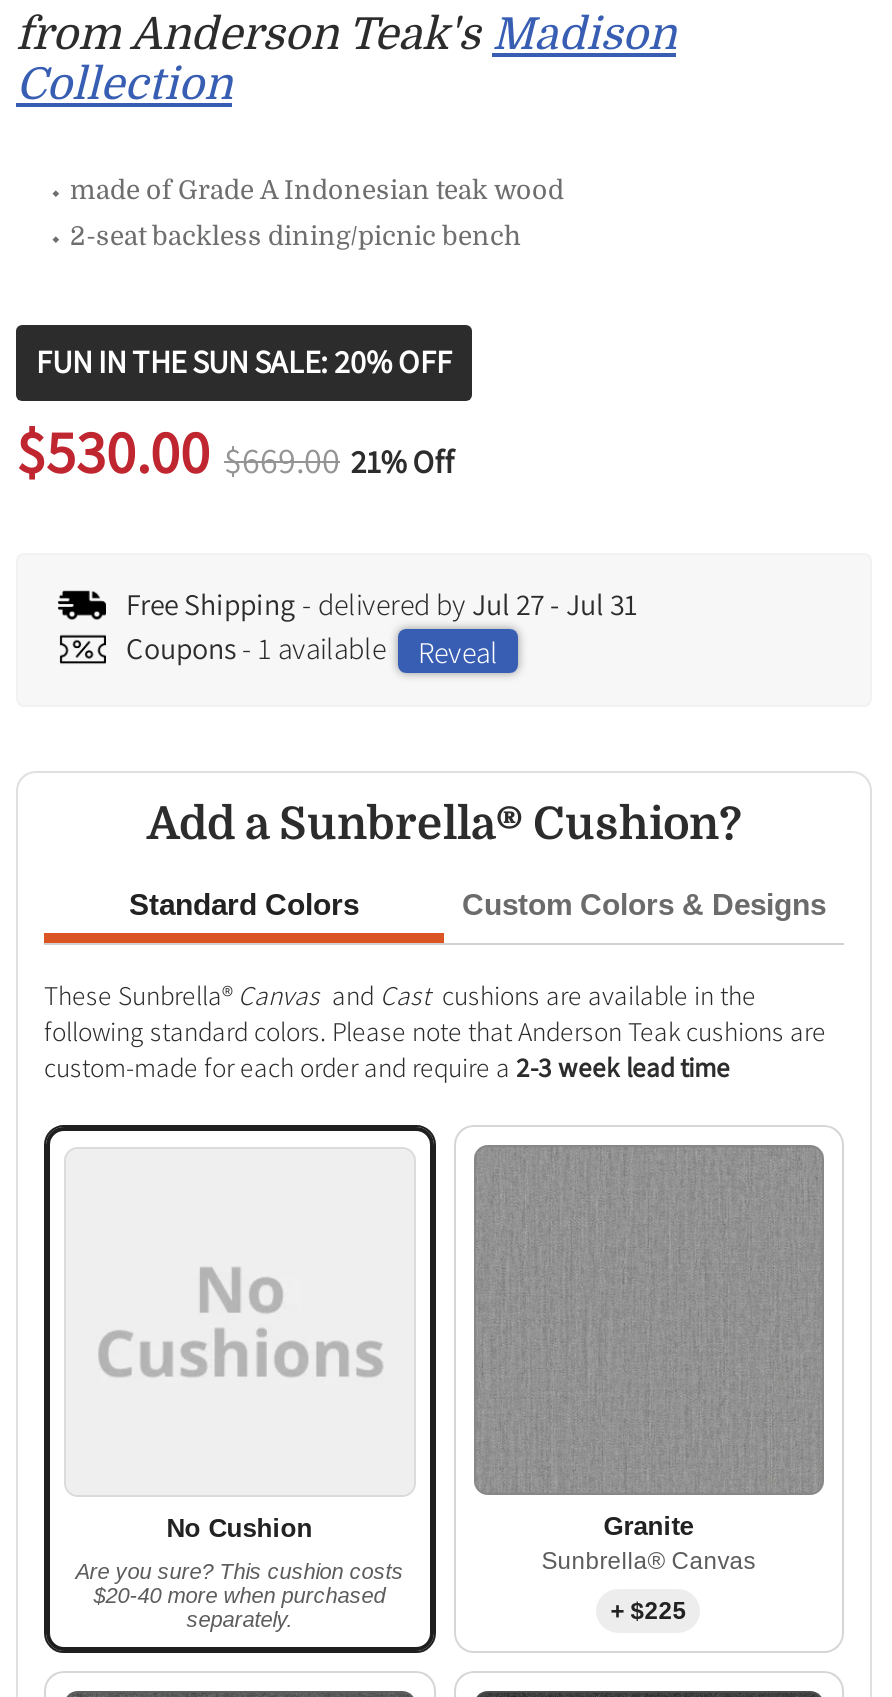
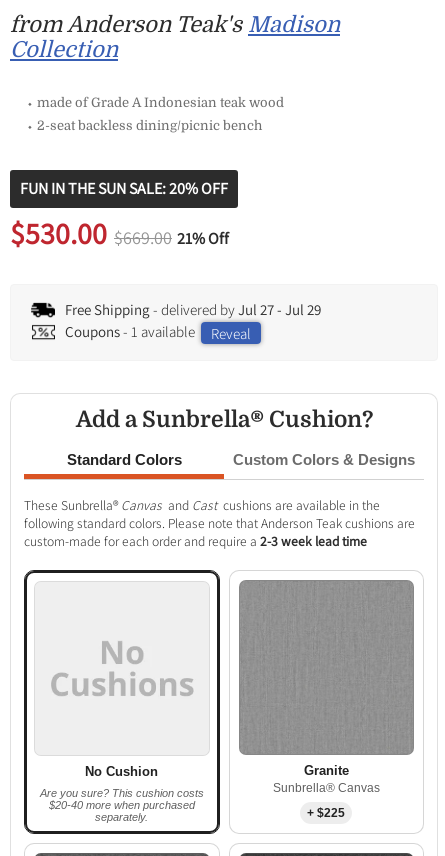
- Free Shipping - delivered by Jul 27 - Jul 31
+ Free Shipping - delivered by Jul 27 - Jul 29
